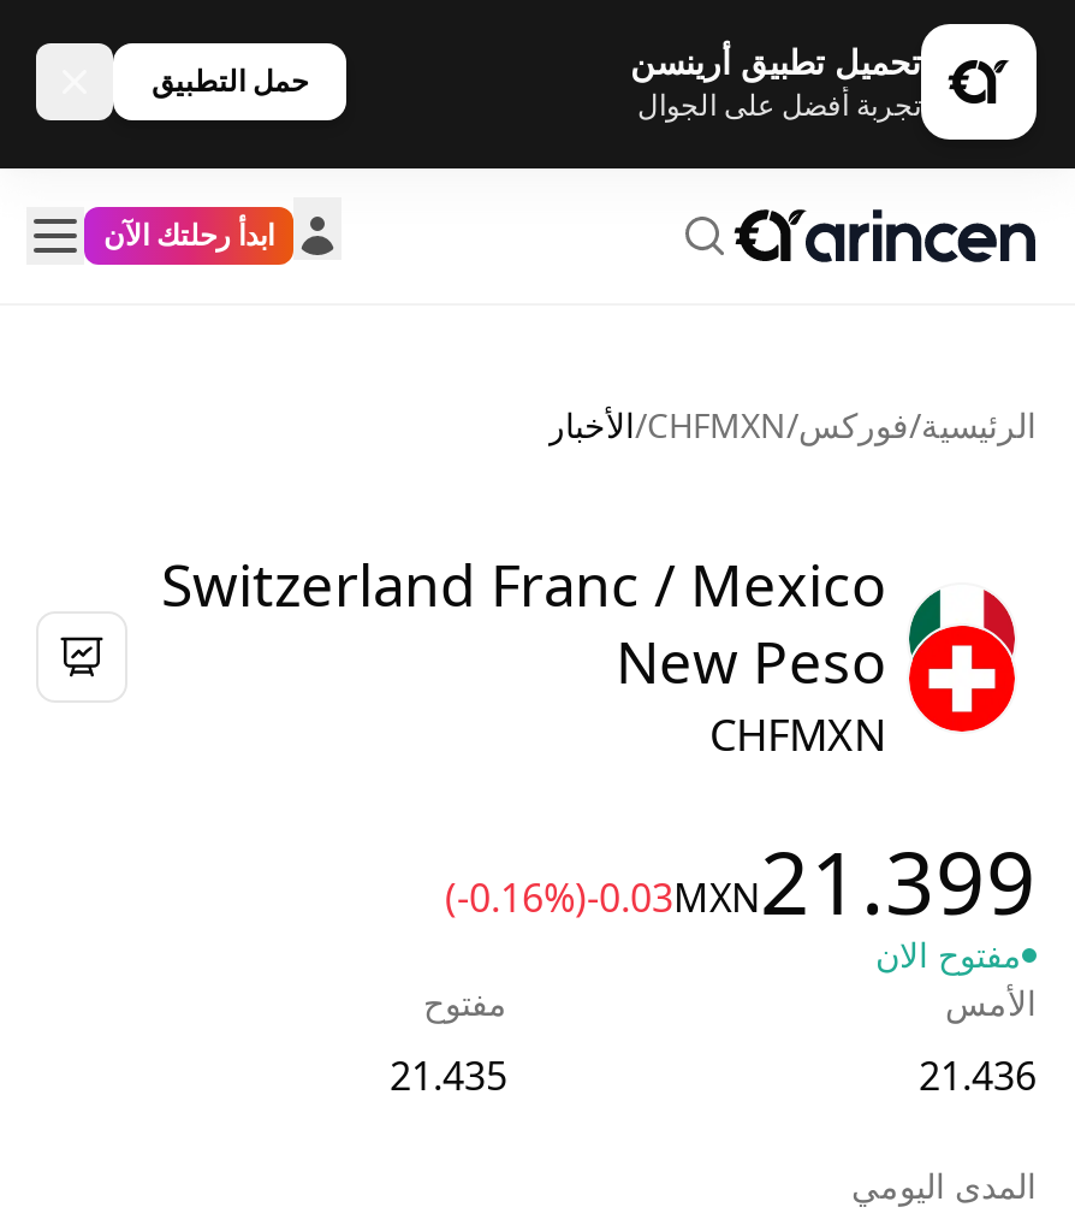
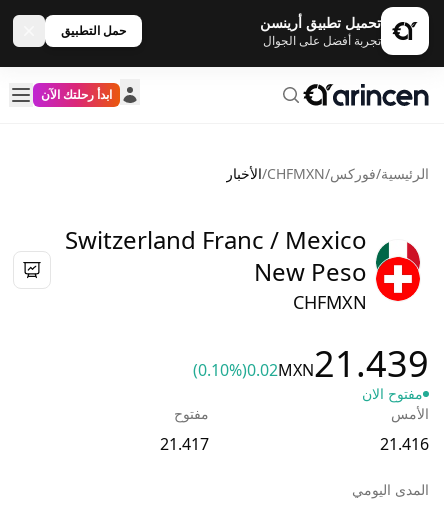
- 21.399
+ 21.439

- (-0.16%)
+ (0.10%)

- -0.03
+ 0.02

- 21.435
+ 21.417

- 21.436
+ 21.416
